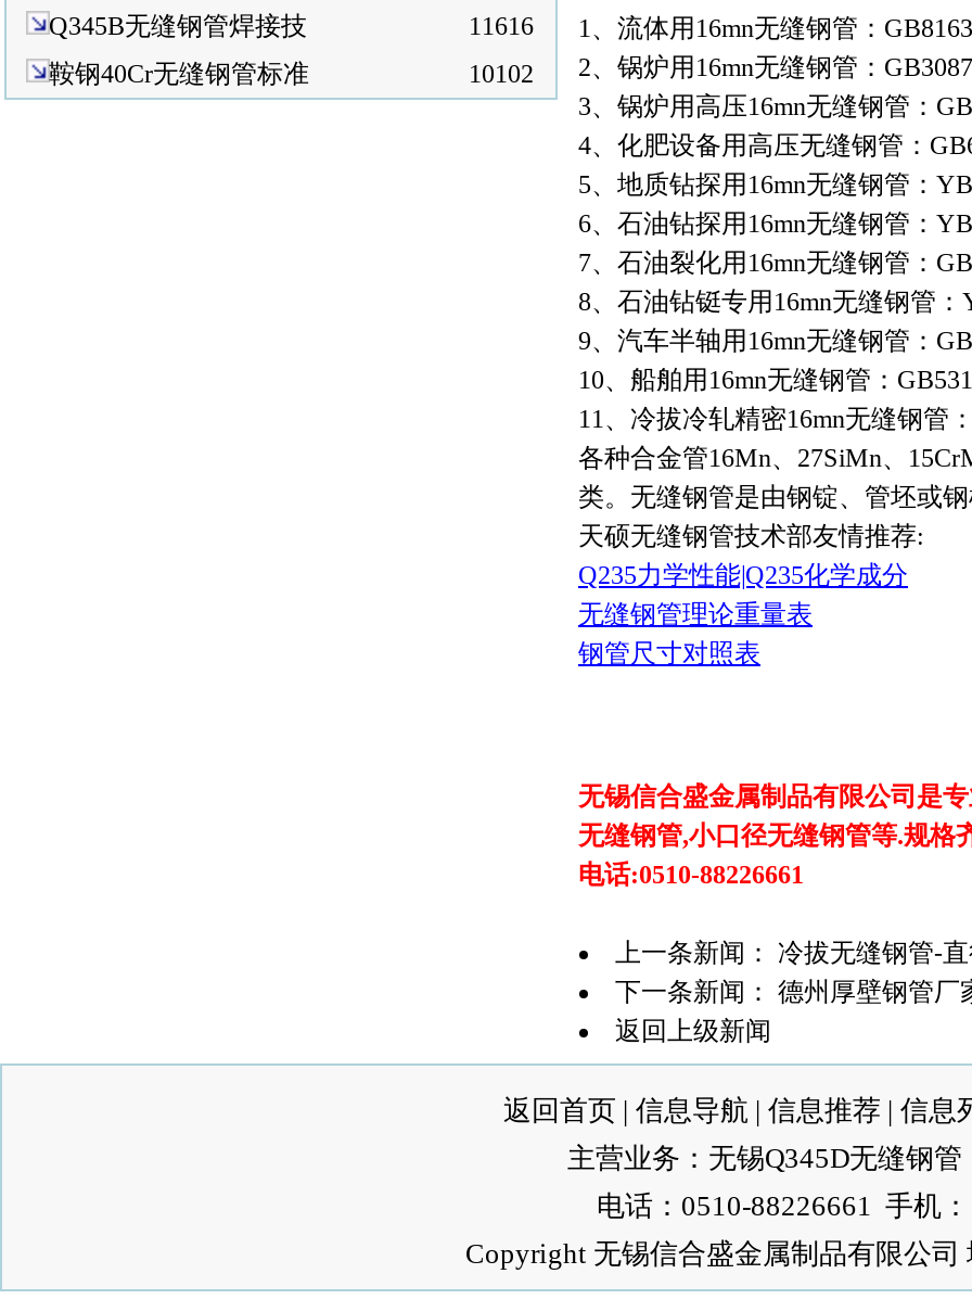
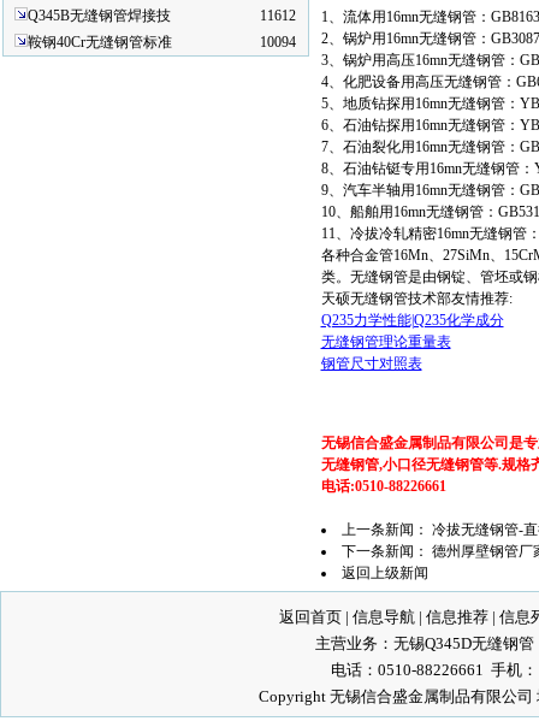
- 11616
+ 11612

- 10102
+ 10094
